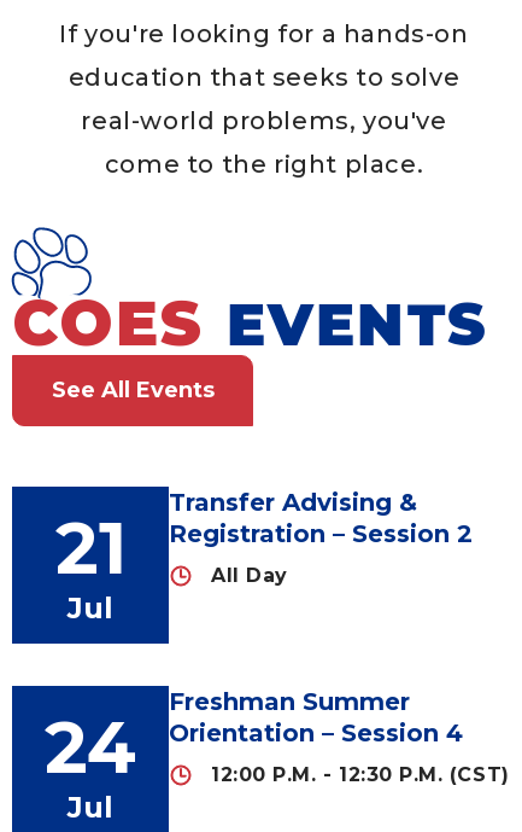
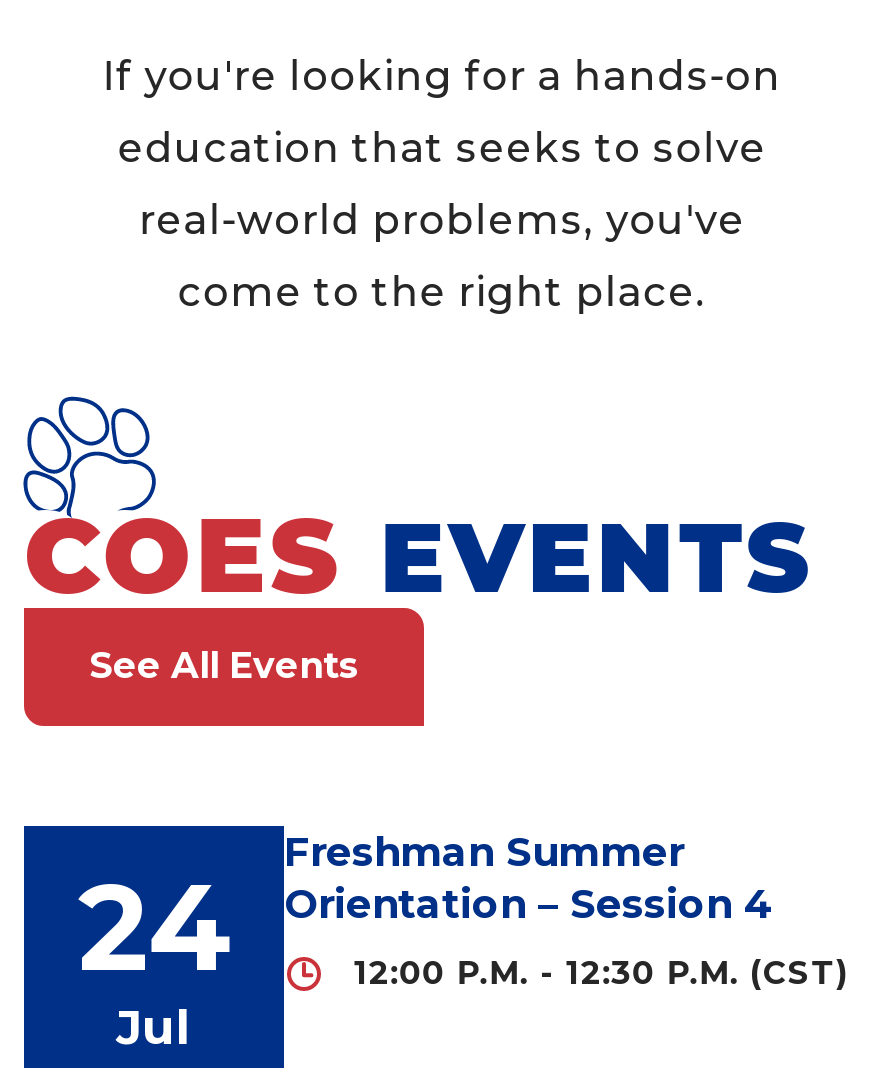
- Transfer Advising &
- Registration – Session 2
- All Day

- 21
- Jul
